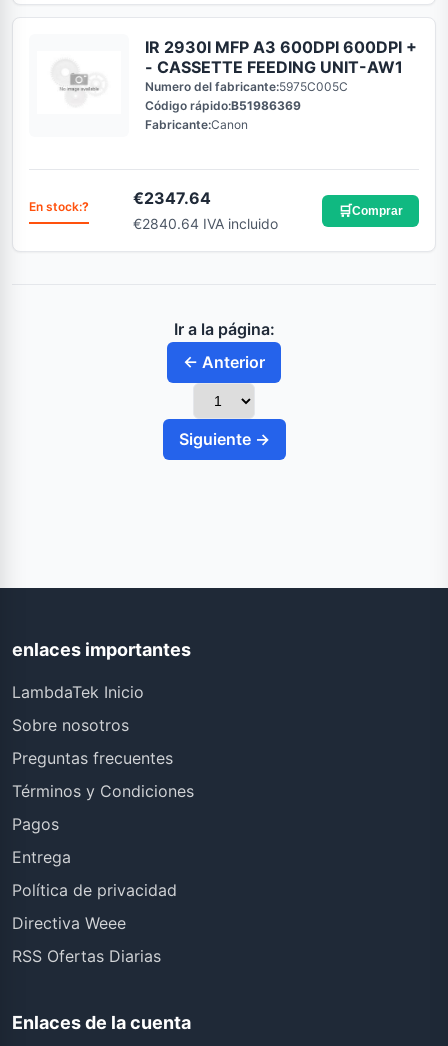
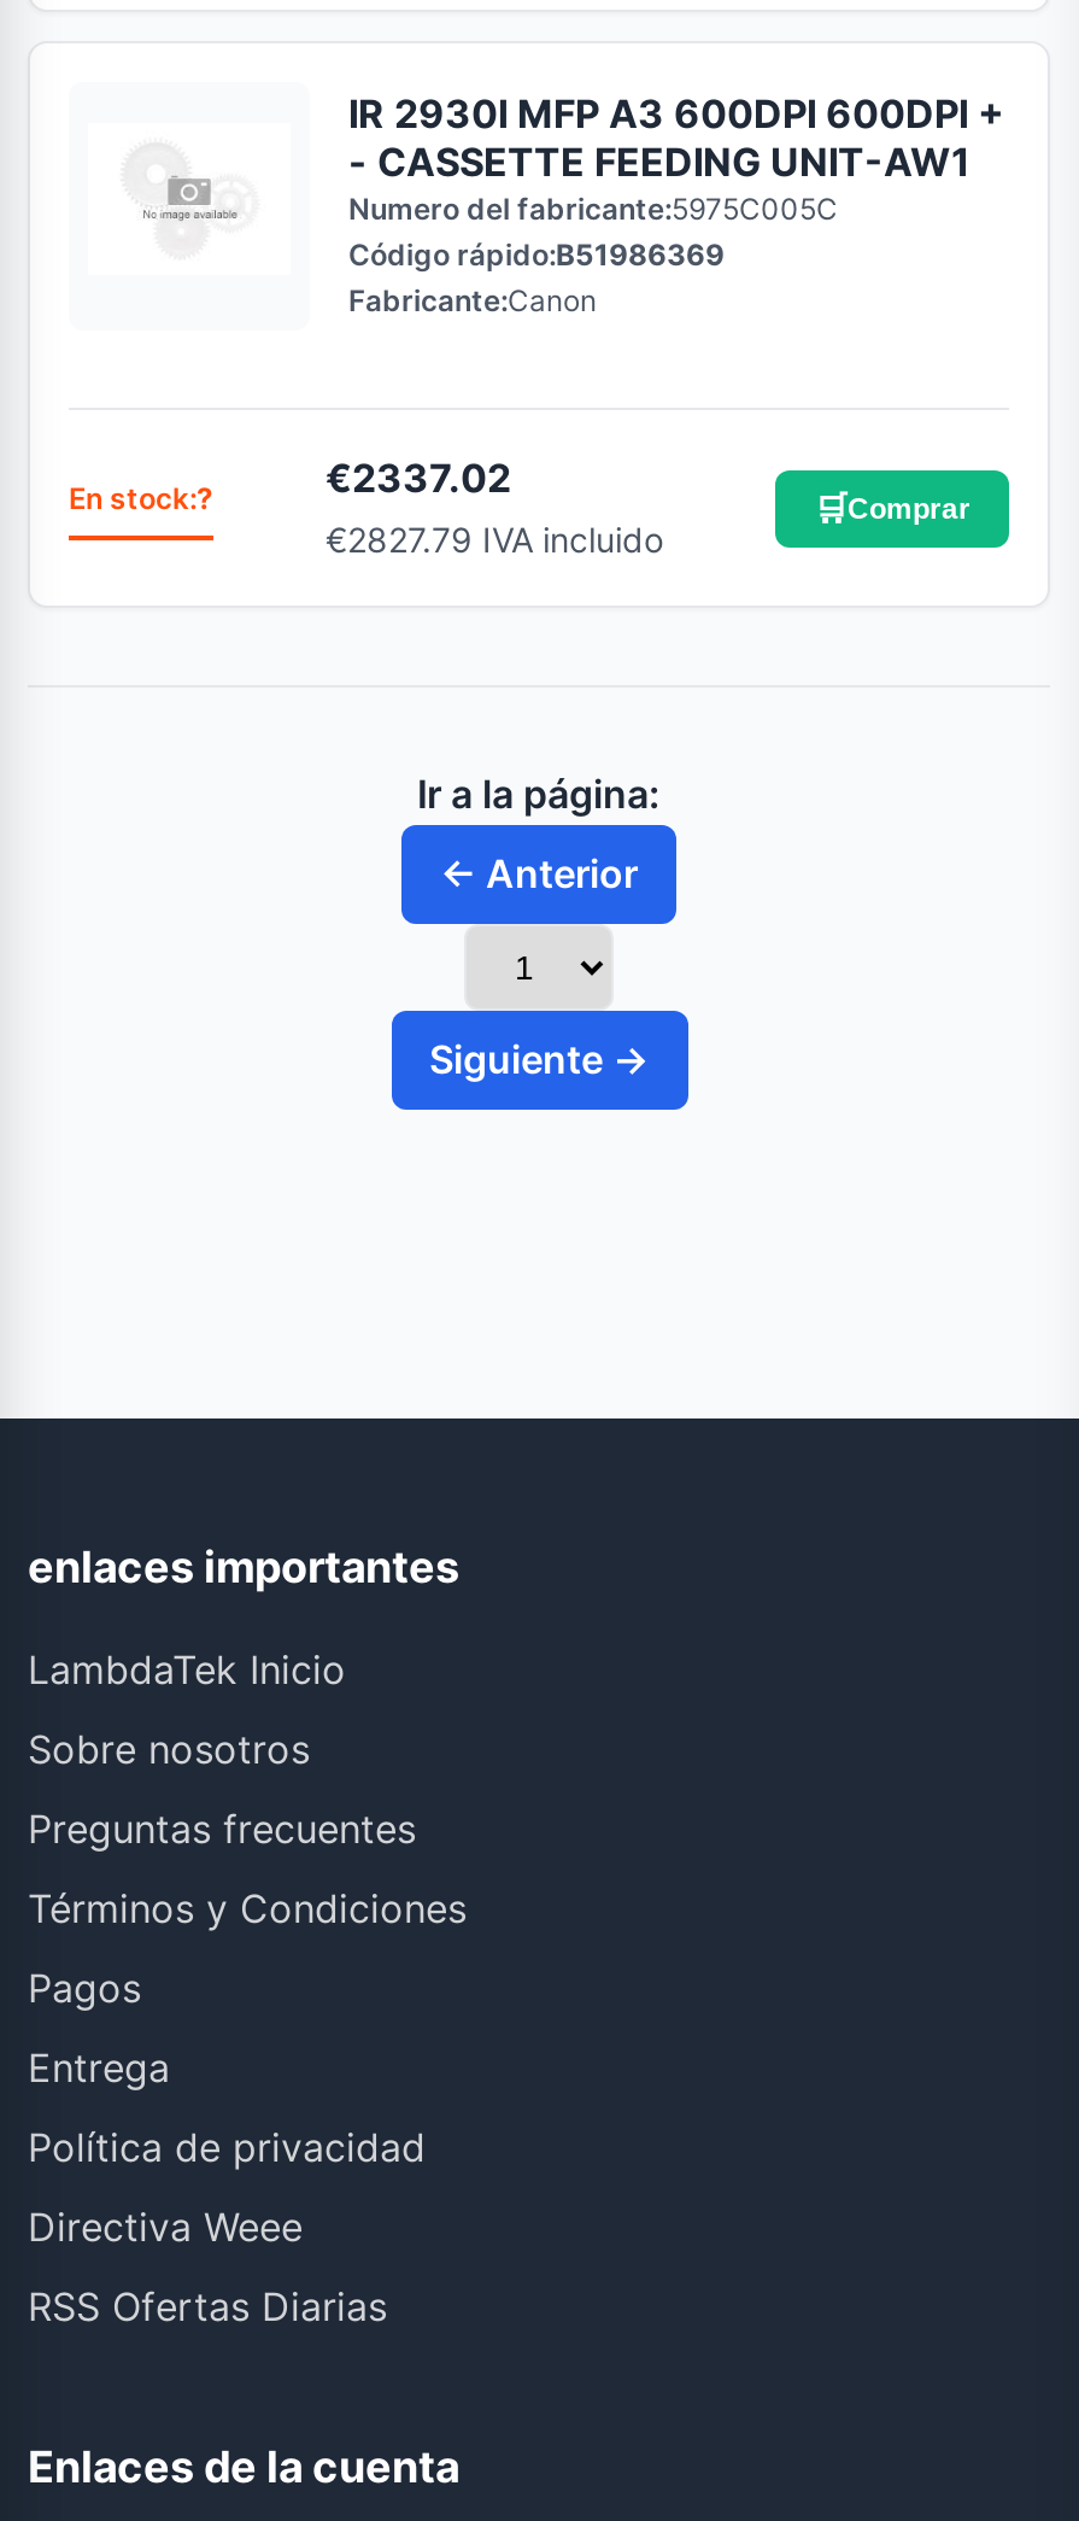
- €2347.64
+ €2337.02

- €2840.64 IVA incluido
+ €2827.79 IVA incluido
